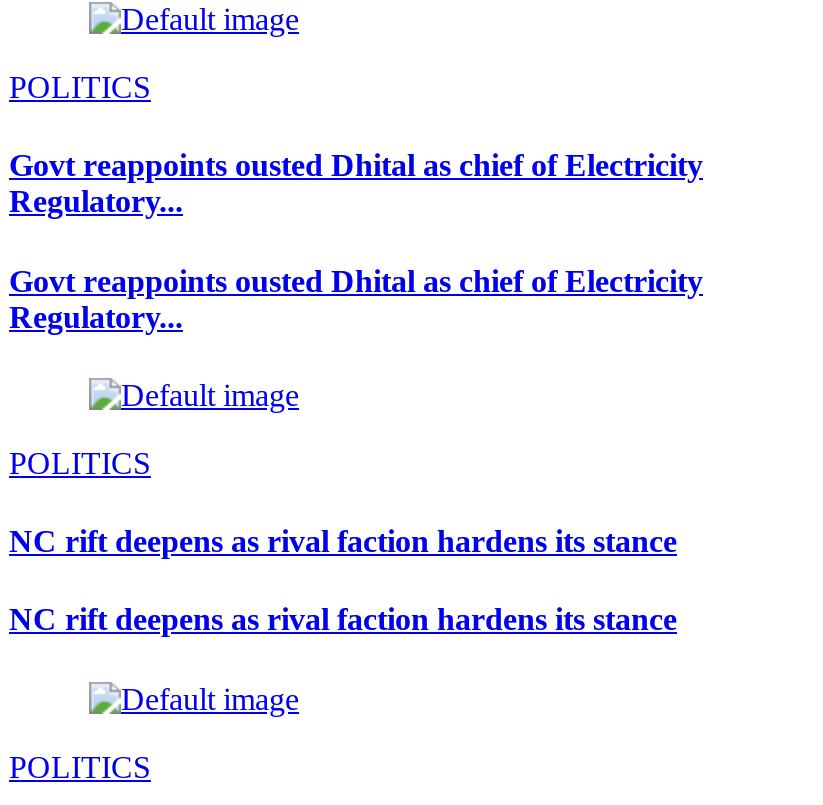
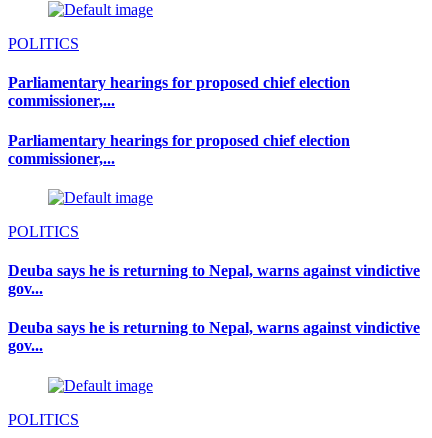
- Govt reappoints ousted Dhital as chief of Electricity
- Regulatory...
+ Parliamentary hearings for proposed chief election
+ commissioner,...

- Govt reappoints ousted Dhital as chief of Electricity
- Regulatory...
+ Parliamentary hearings for proposed chief election
+ commissioner,...

- NC rift deepens as rival faction hardens its stance
+ Deuba says he is returning to Nepal, warns against vindictive
+ gov...

- NC rift deepens as rival faction hardens its stance
+ Deuba says he is returning to Nepal, warns against vindictive
+ gov...
